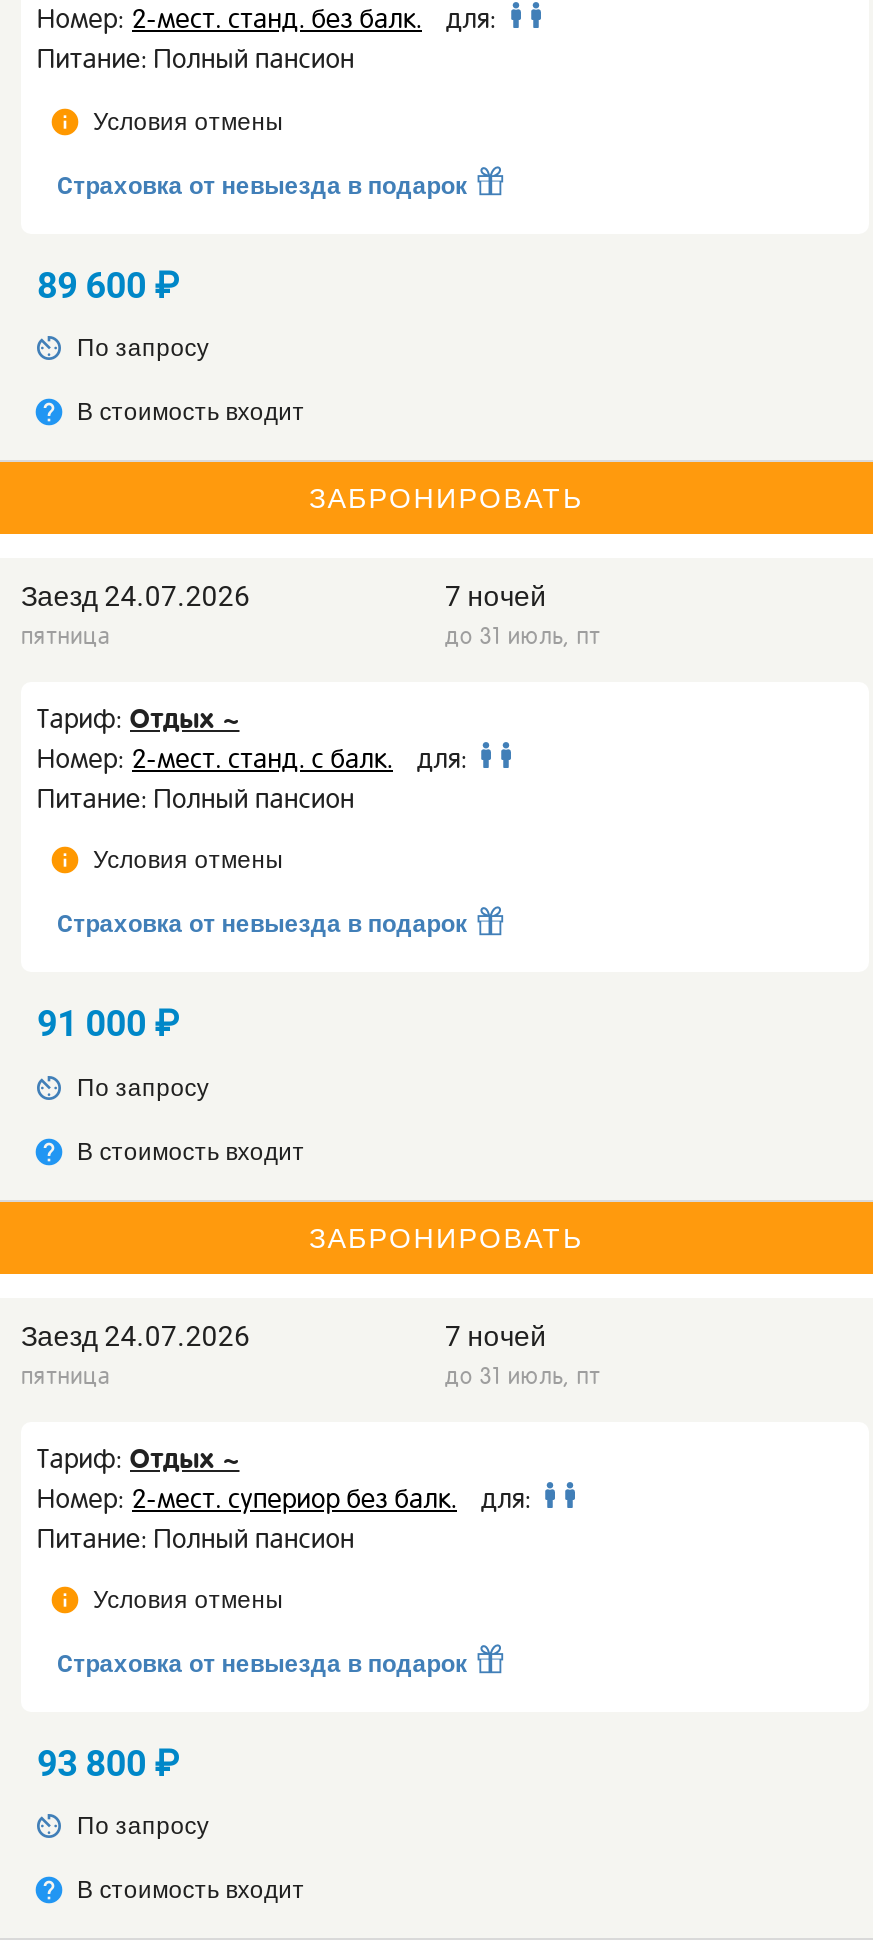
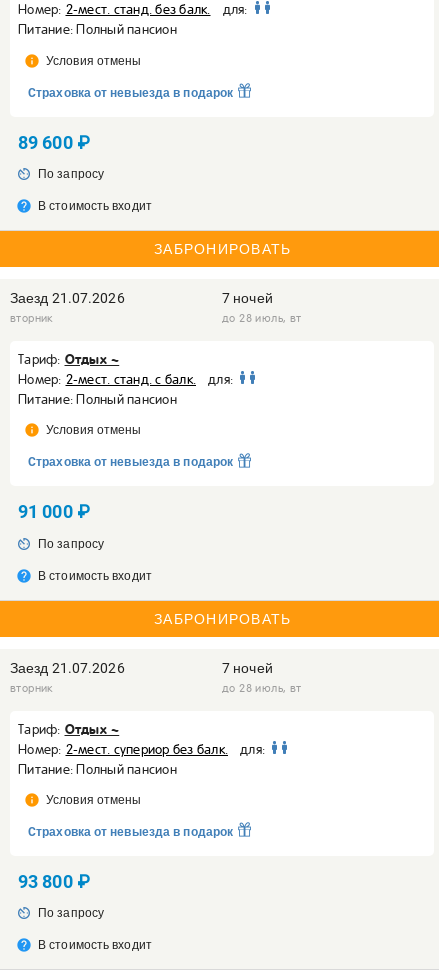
- Заезд 24.07.2026
- пятница
+ Заезд 21.07.2026
+ вторник

- до 31 июль, пт
+ до 28 июль, вт

- Заезд 24.07.2026
- пятница
+ Заезд 21.07.2026
+ вторник

- до 31 июль, пт
+ до 28 июль, вт
